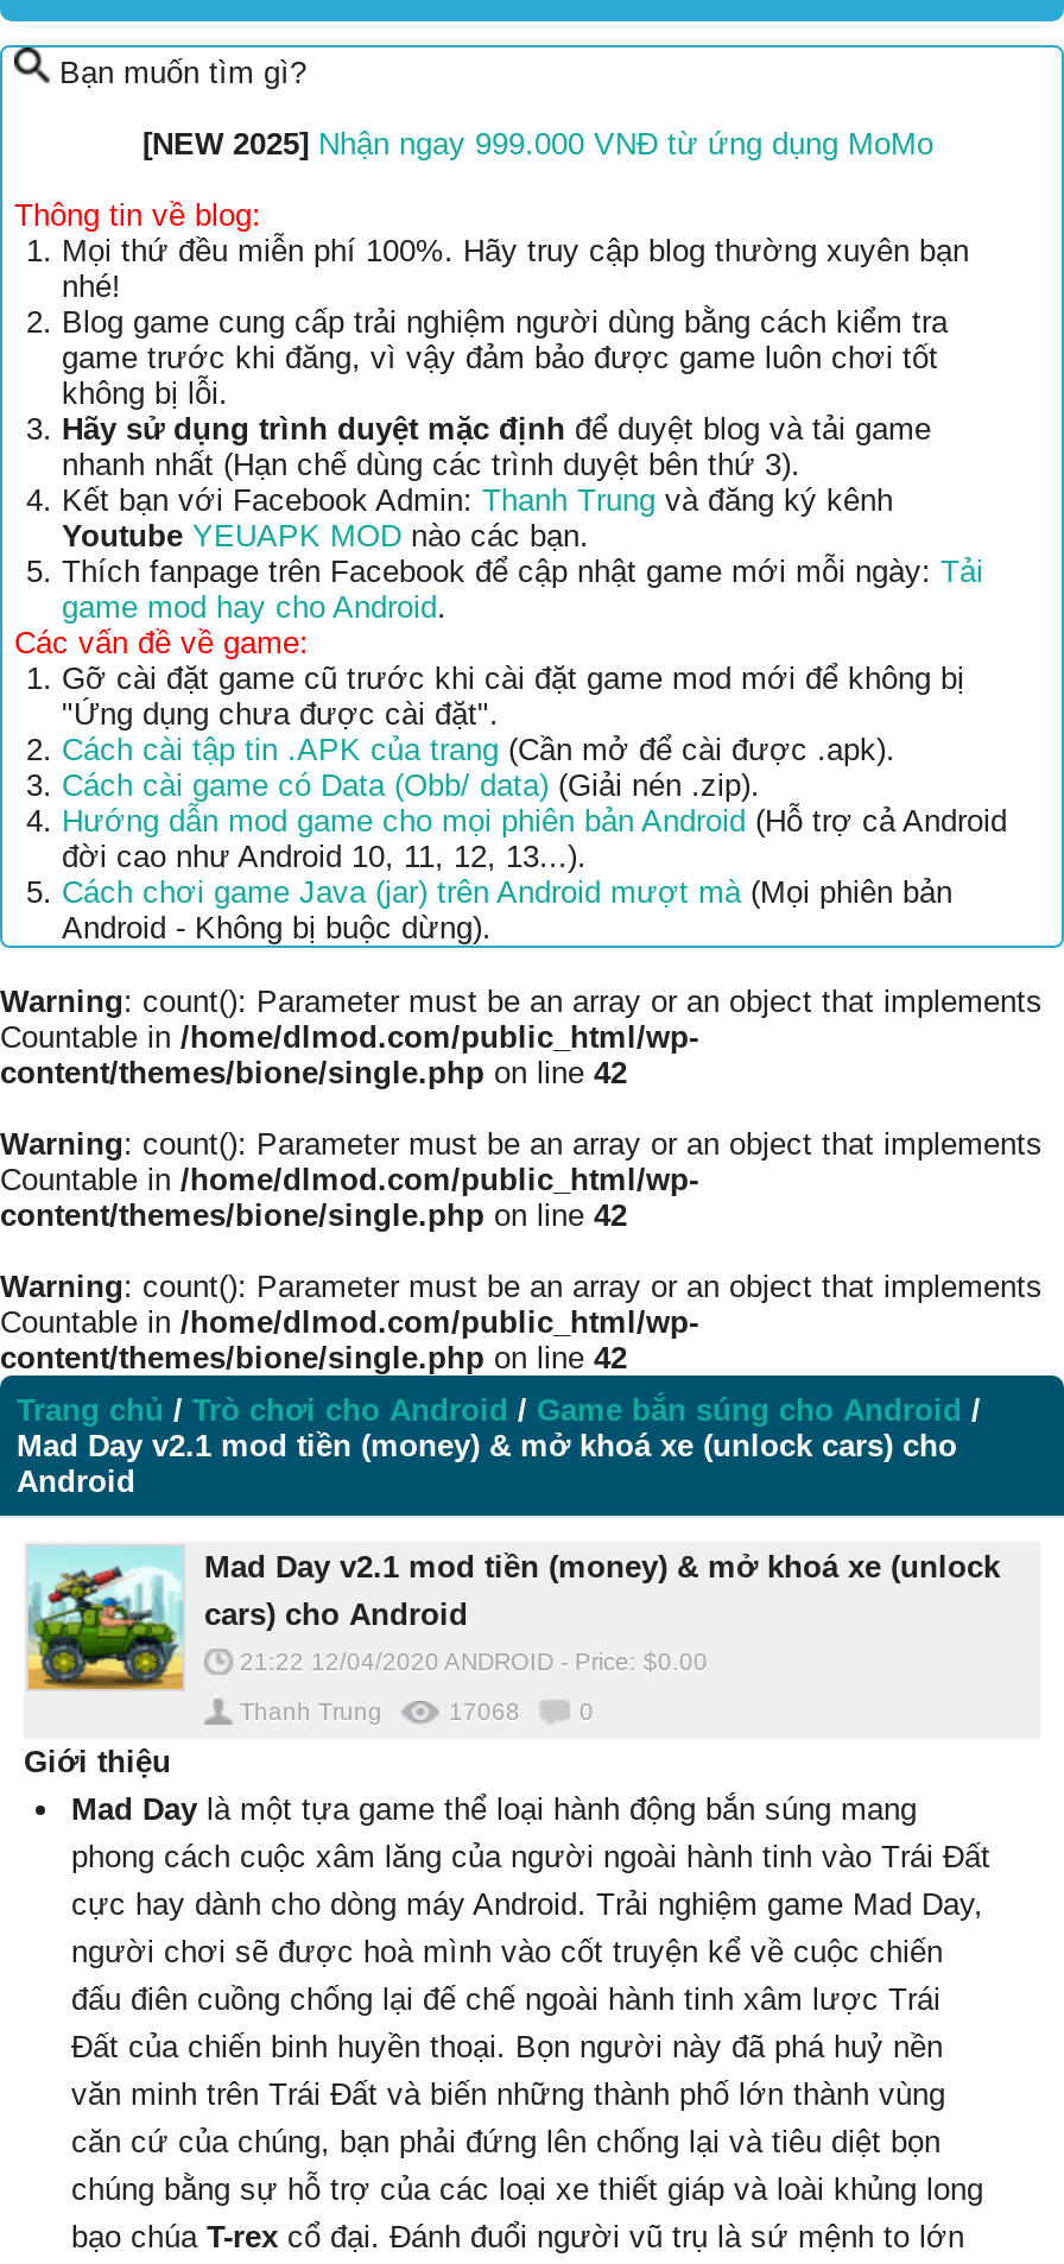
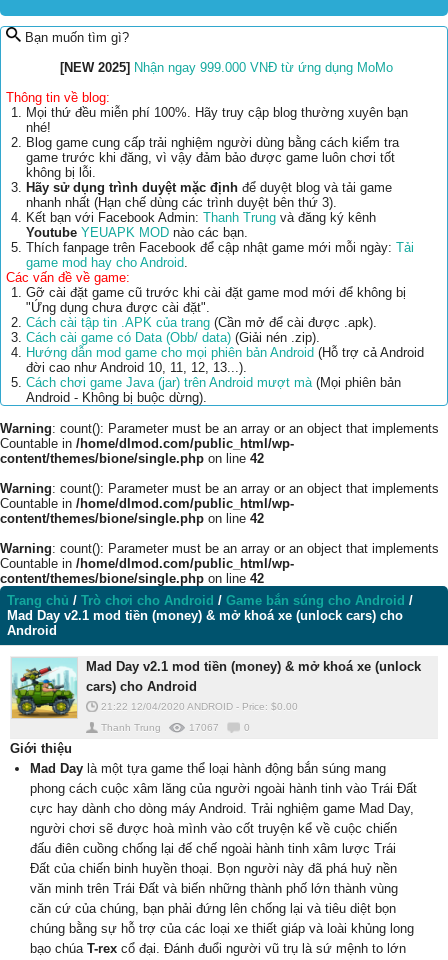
- 17068
+ 17067
